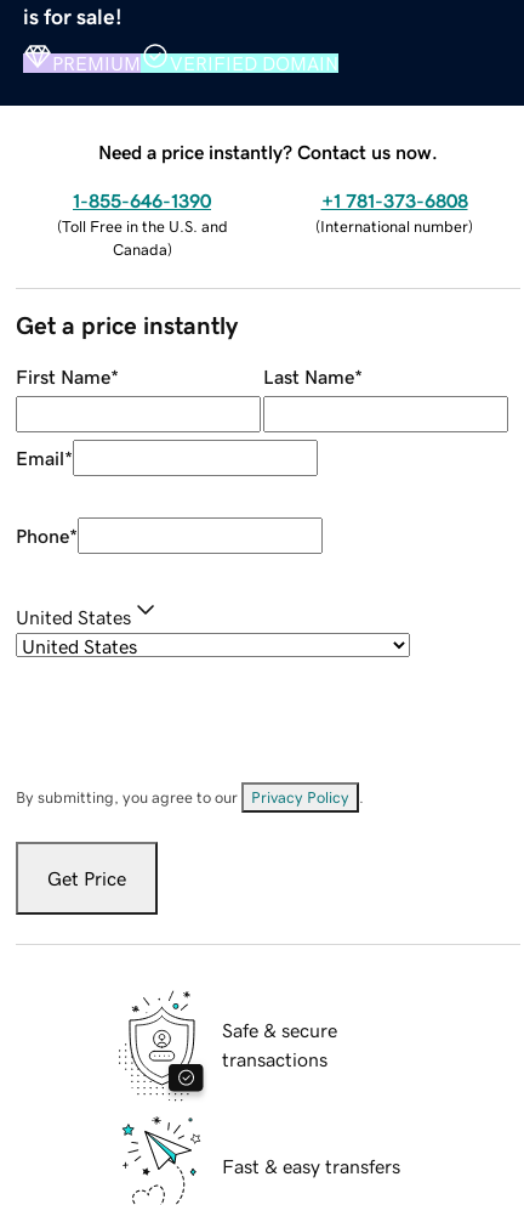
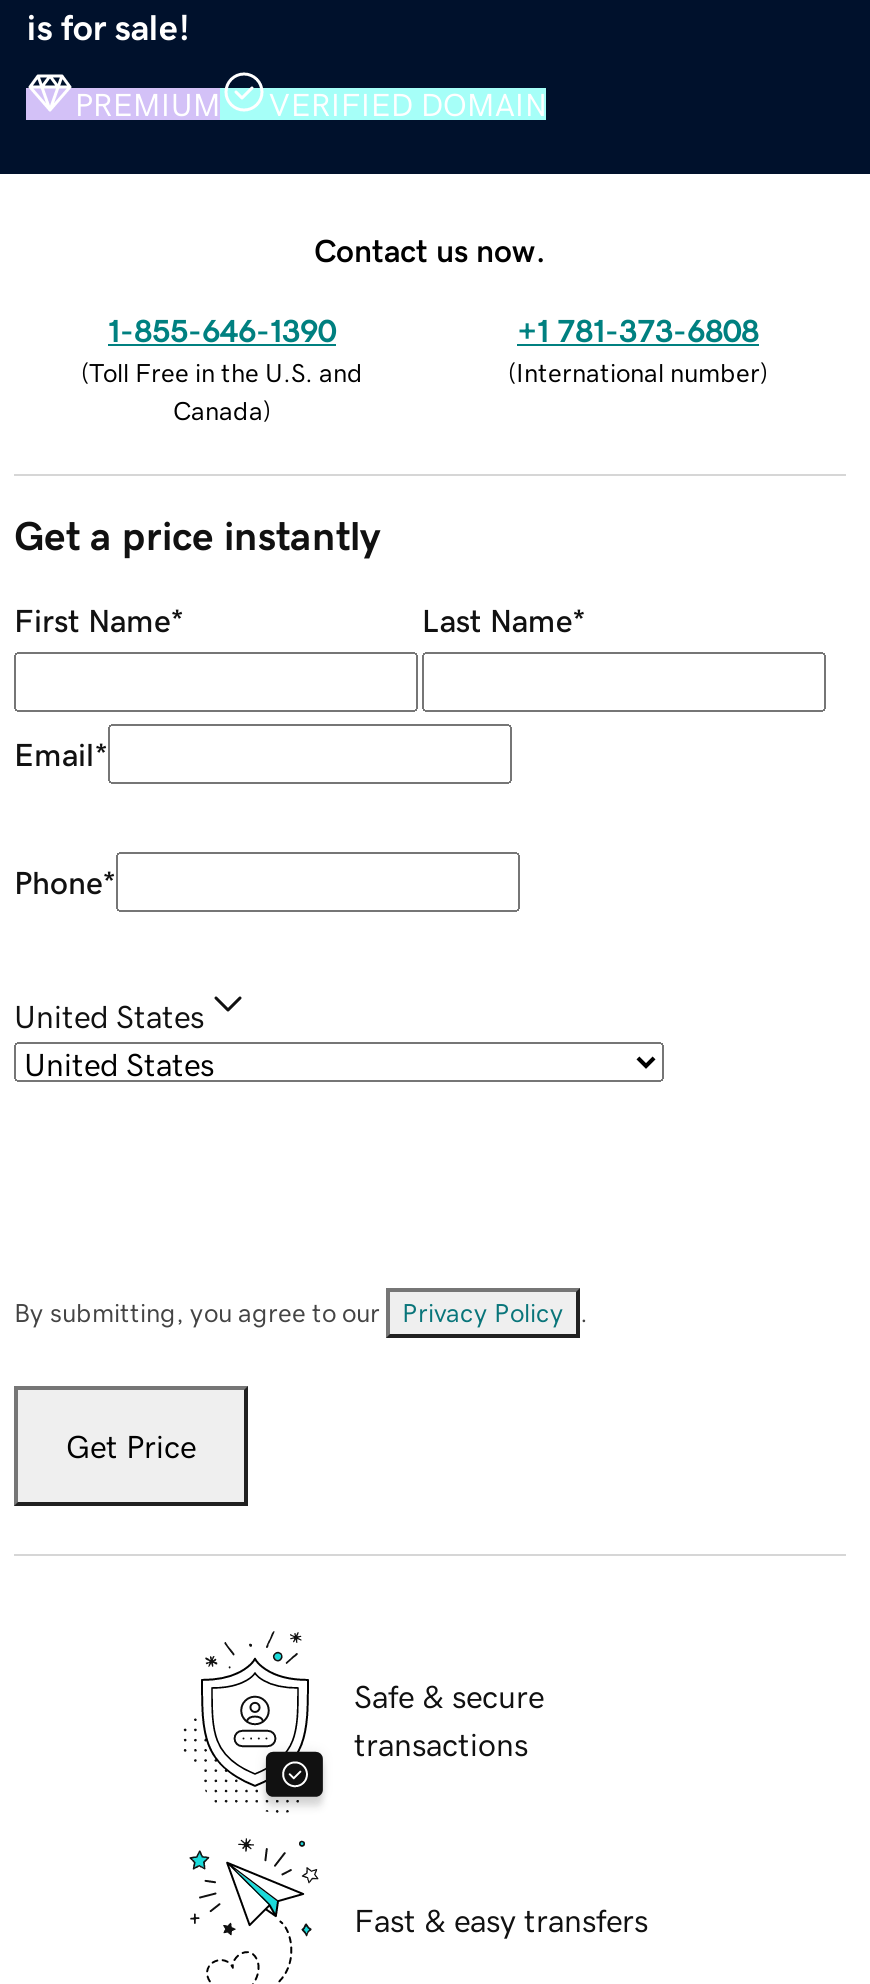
- Need a price instantly? Contact us now.
+ Contact us now.
